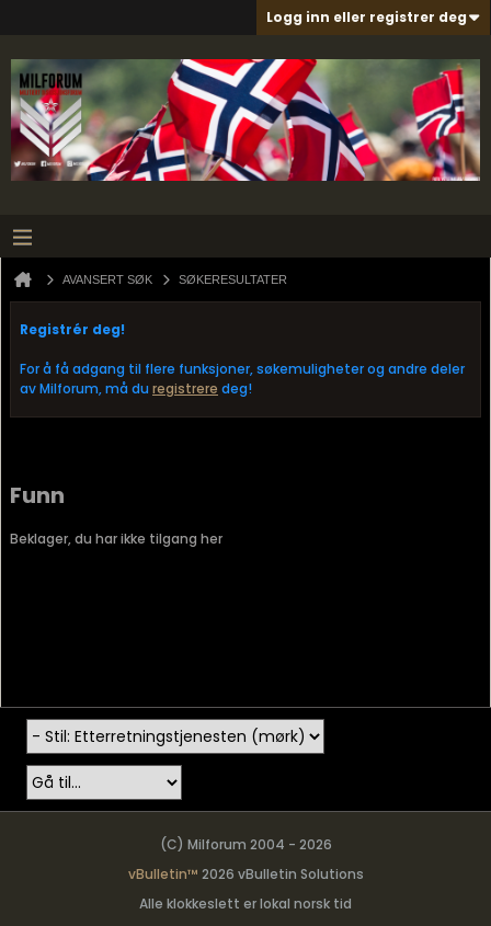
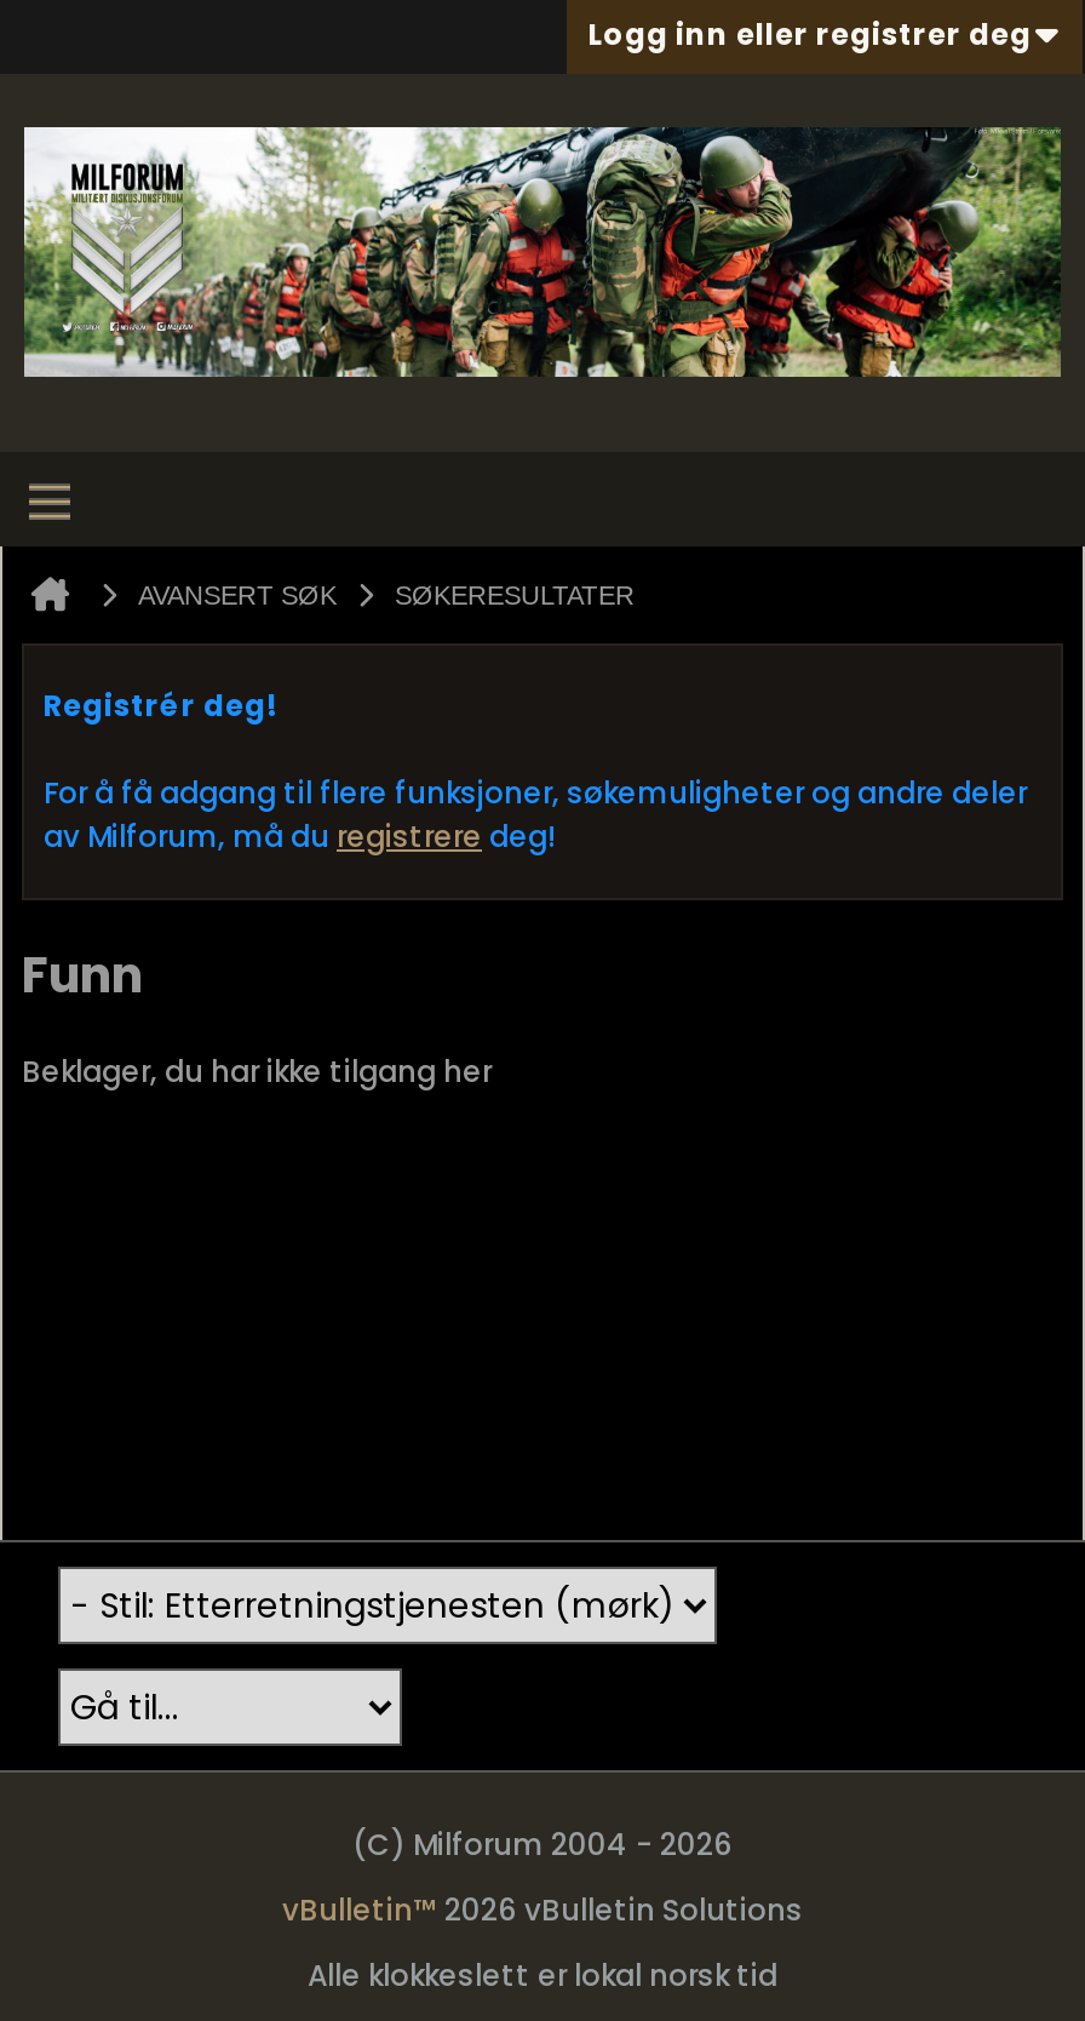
- [image]
+ [image]

moved up: Funn | Beklager, du har ikke tilgang her
